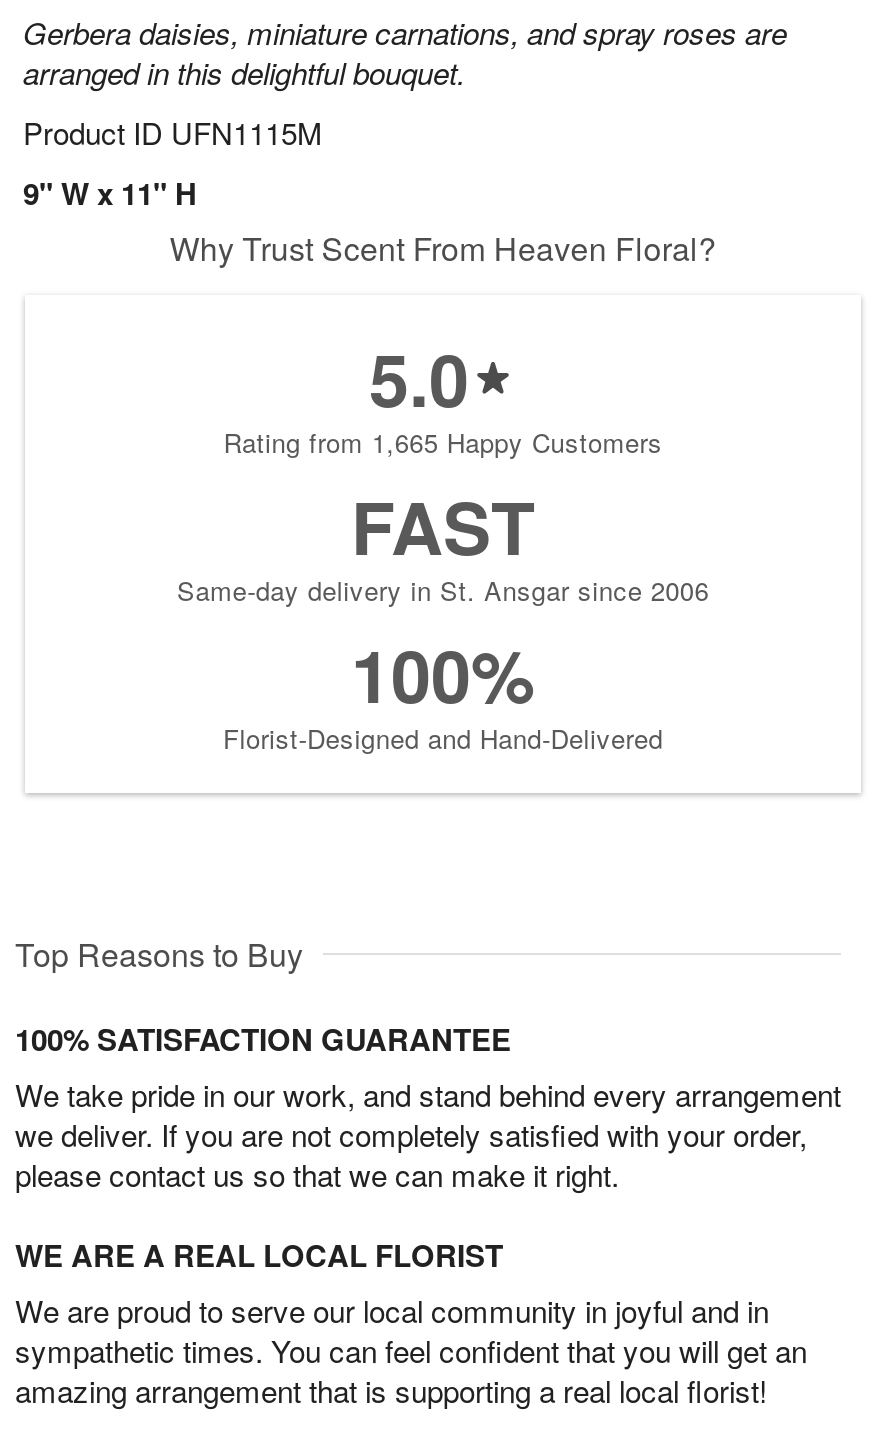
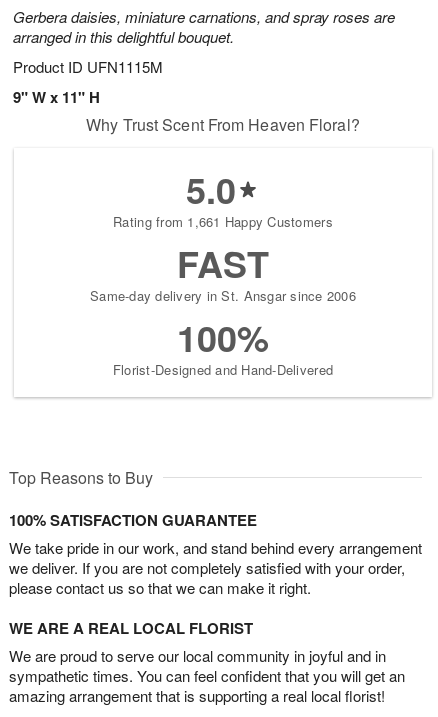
- Rating from 1,665 Happy Customers
+ Rating from 1,661 Happy Customers
